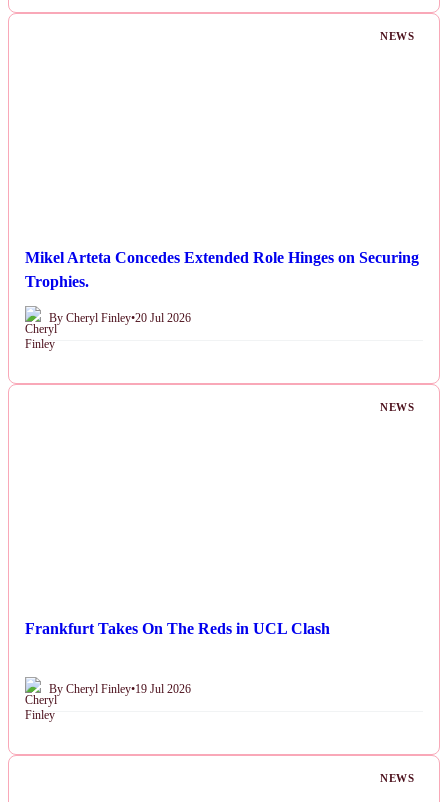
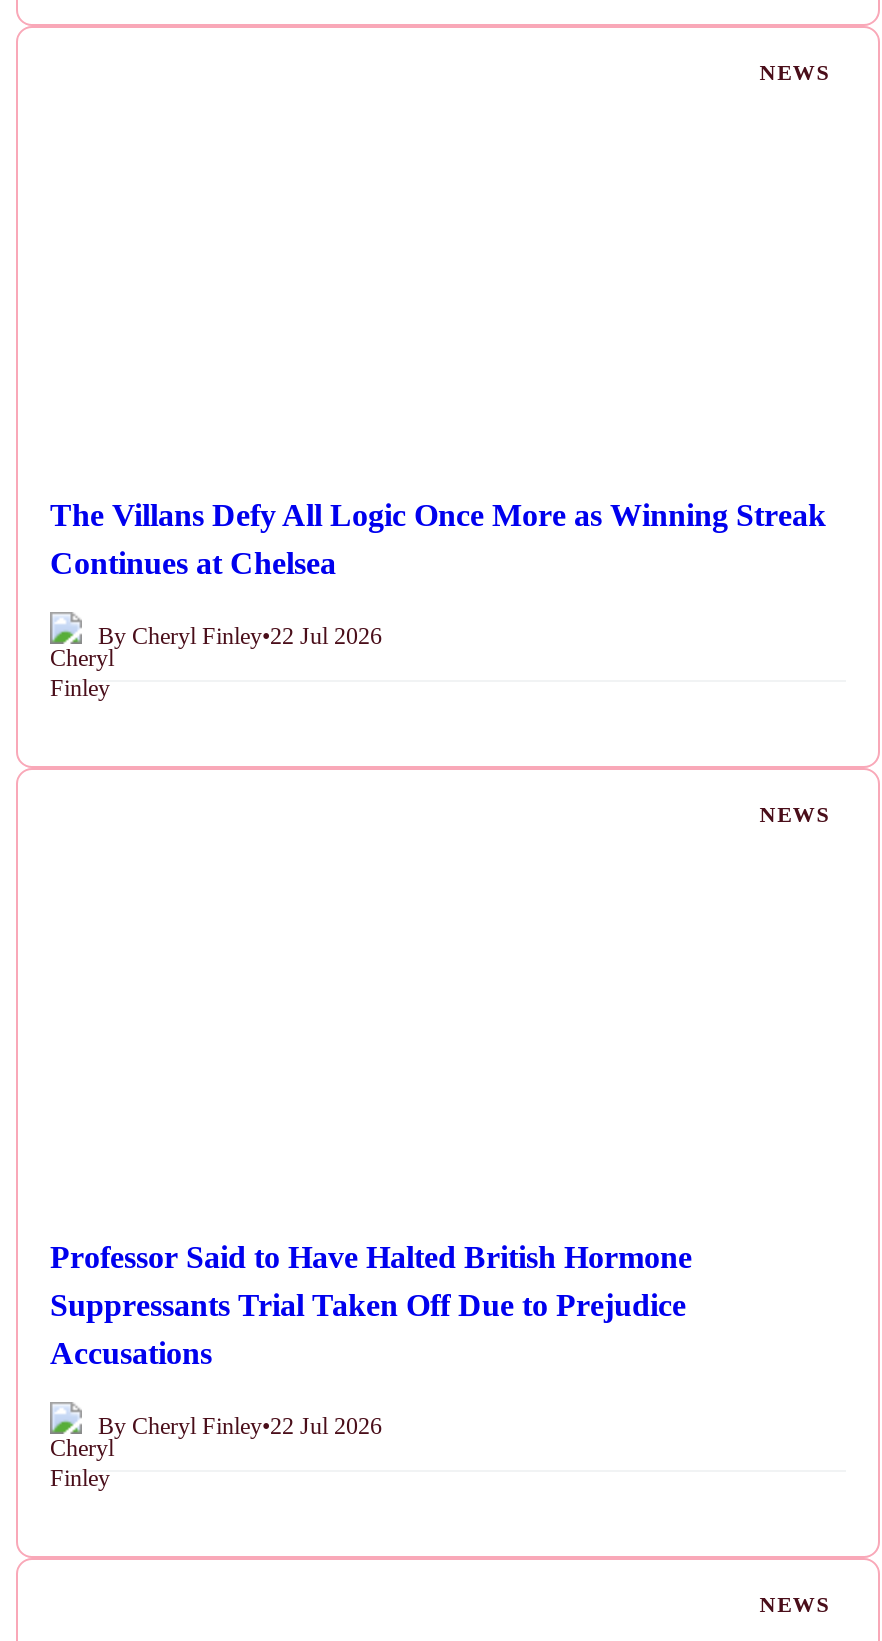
- Mikel Arteta Concedes Extended Role Hinges on Securing
- Trophies.
+ The Villans Defy All Logic Once More as Winning Streak
+ Continues at Chelsea

- By Cheryl Finley•20 Jul 2026
+ By Cheryl Finley•22 Jul 2026

- Frankfurt Takes On The Reds in UCL Clash
+ Professor Said to Have Halted British Hormone
+ Suppressants Trial Taken Off Due to Prejudice
+ Accusations

- By Cheryl Finley•19 Jul 2026
+ By Cheryl Finley•22 Jul 2026
